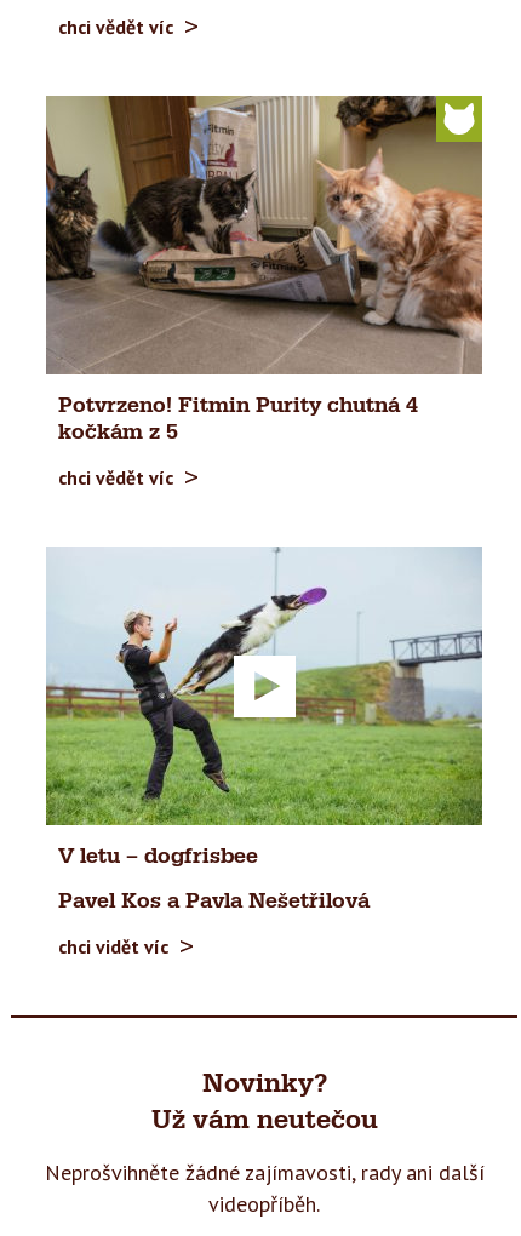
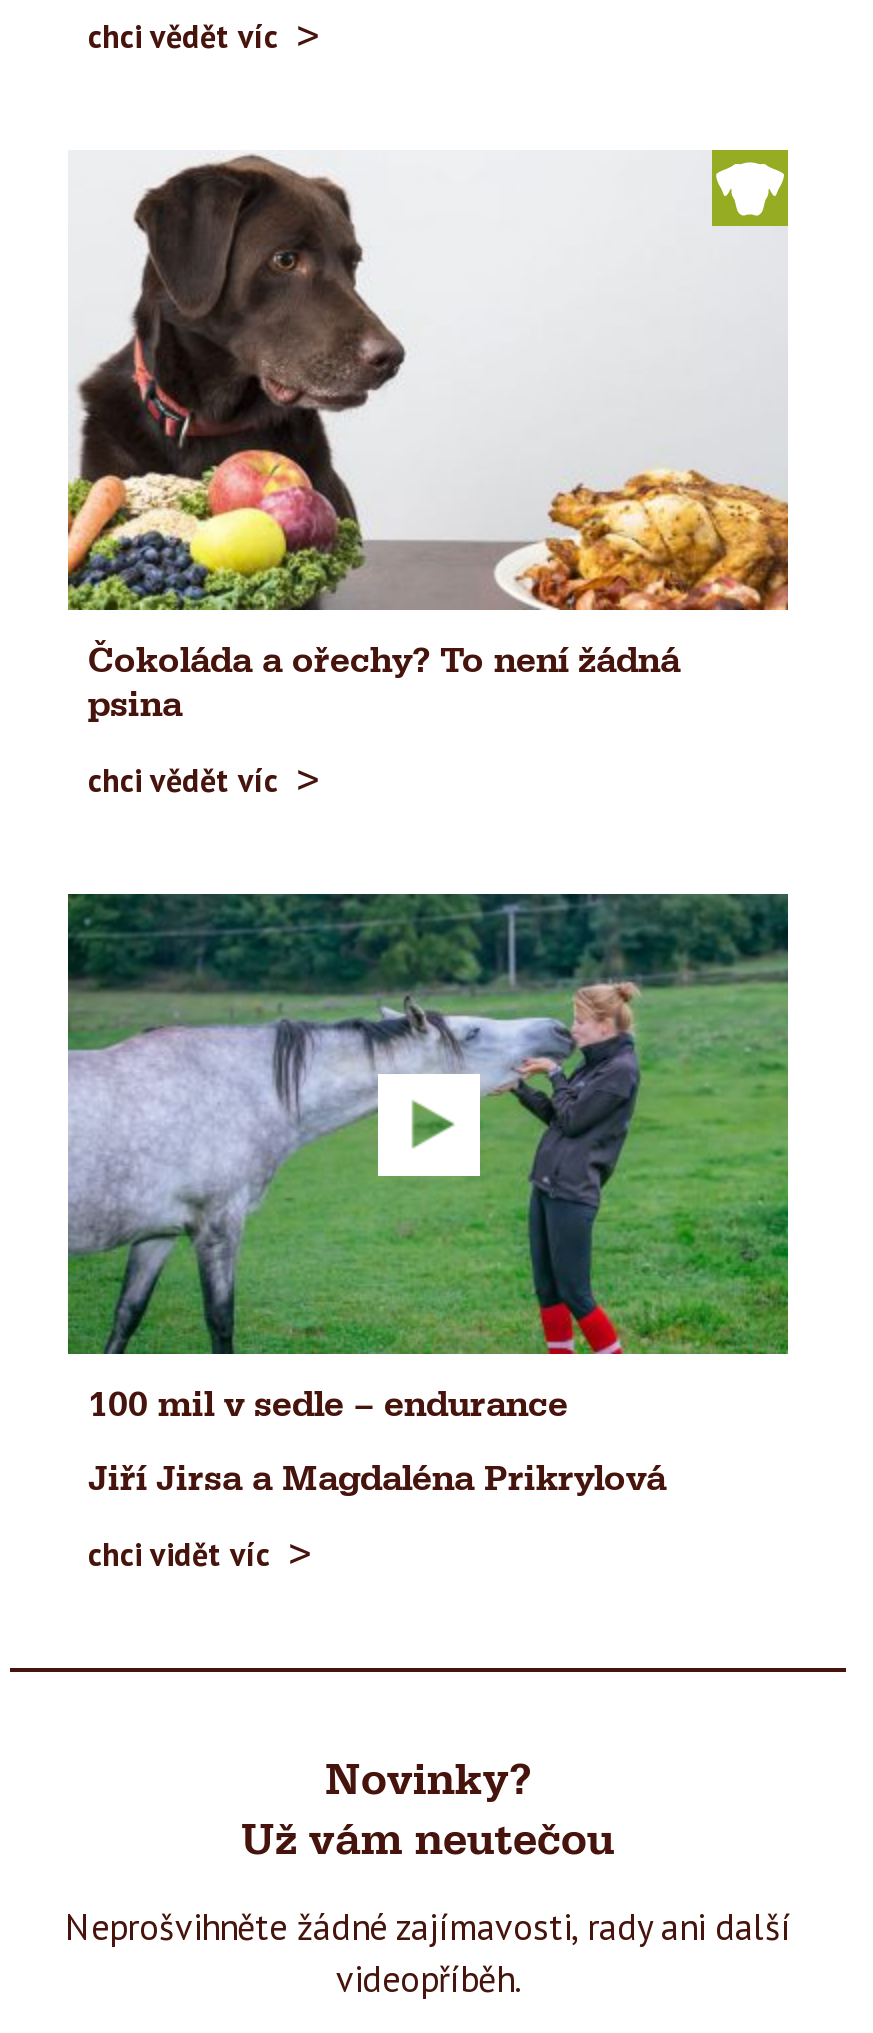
- [image]
- Potvrzeno! Fitmin Purity chutná 4
- kočkám z 5
+ [image]
+ Čokoláda a ořechy? To není žádná
+ psina

- [image]
- V letu – dogfrisbee
+ [image]
+ 100 mil v sedle – endurance

- Pavel Kos a Pavla Nešetřilová
+ Jiří Jirsa a Magdaléna Prikrylová
